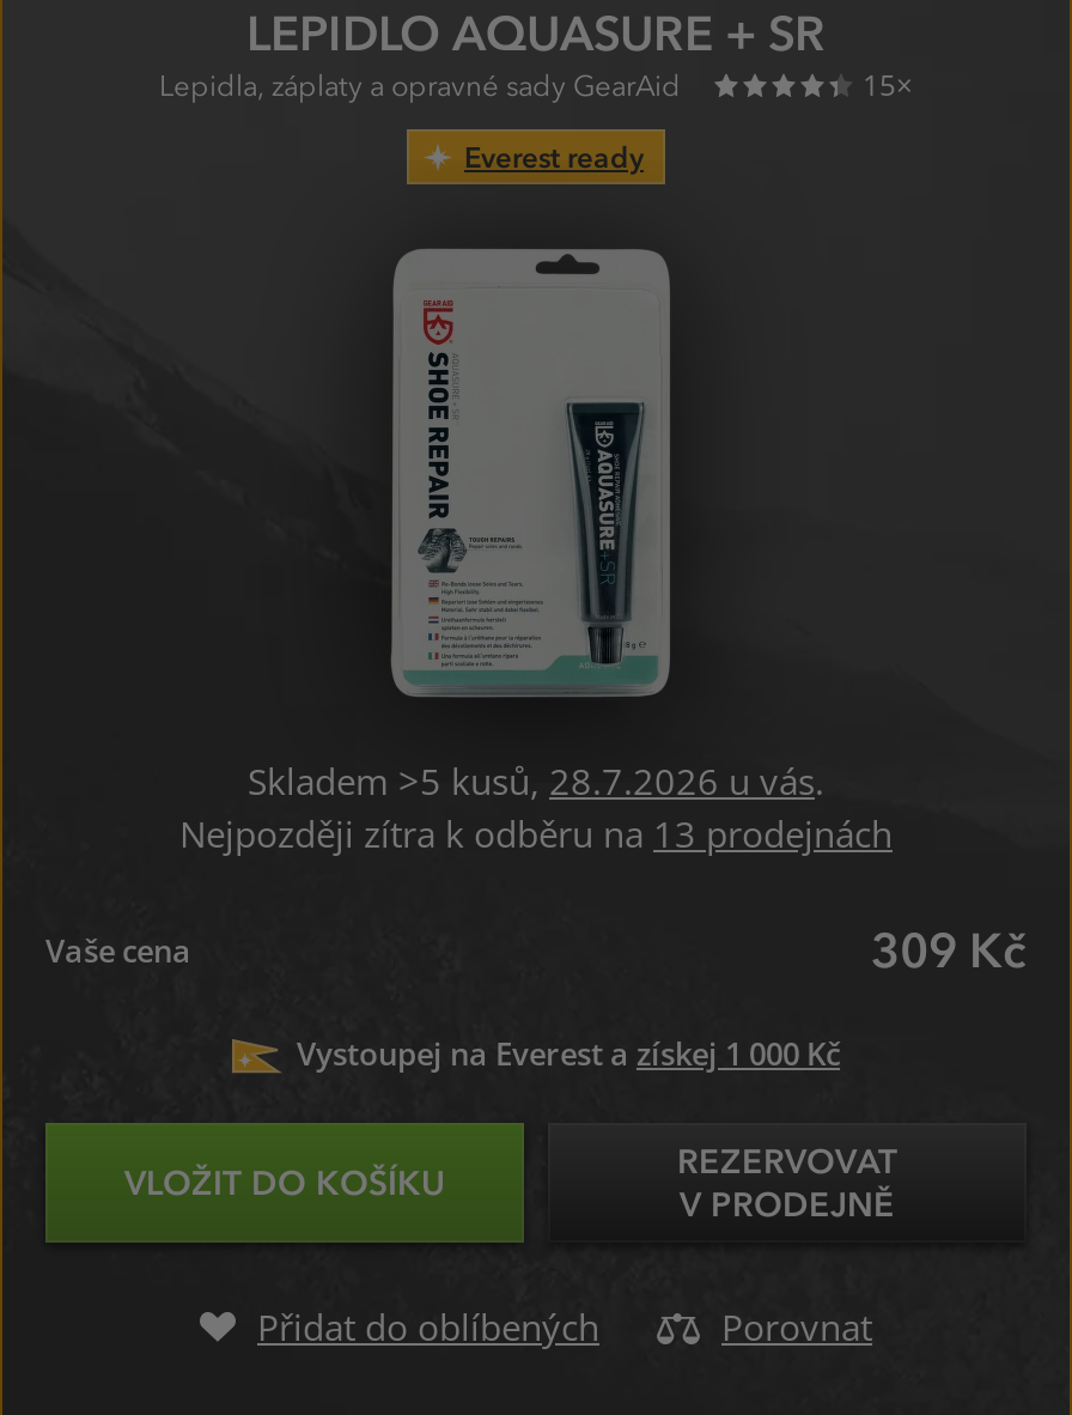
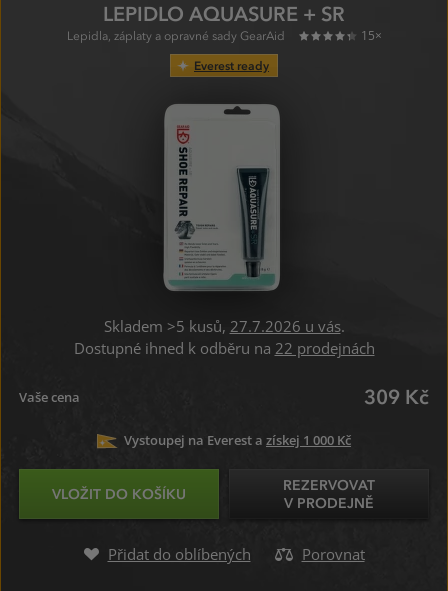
- Skladem >5 kusů, 28.7.2026 u vás.
+ Skladem >5 kusů, 27.7.2026 u vás.

- Nejpozději zítra k odběru na 13 prodejnách
+ Dostupné ihned k odběru na 22 prodejnách
